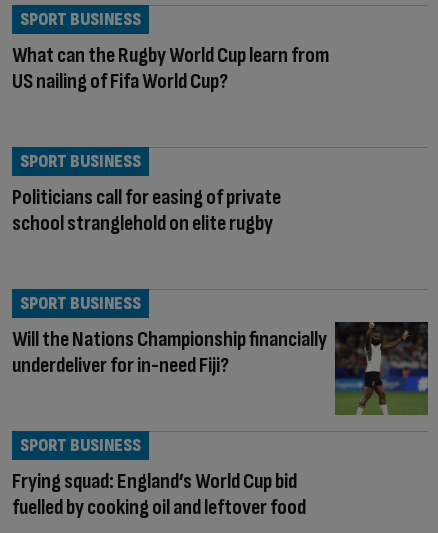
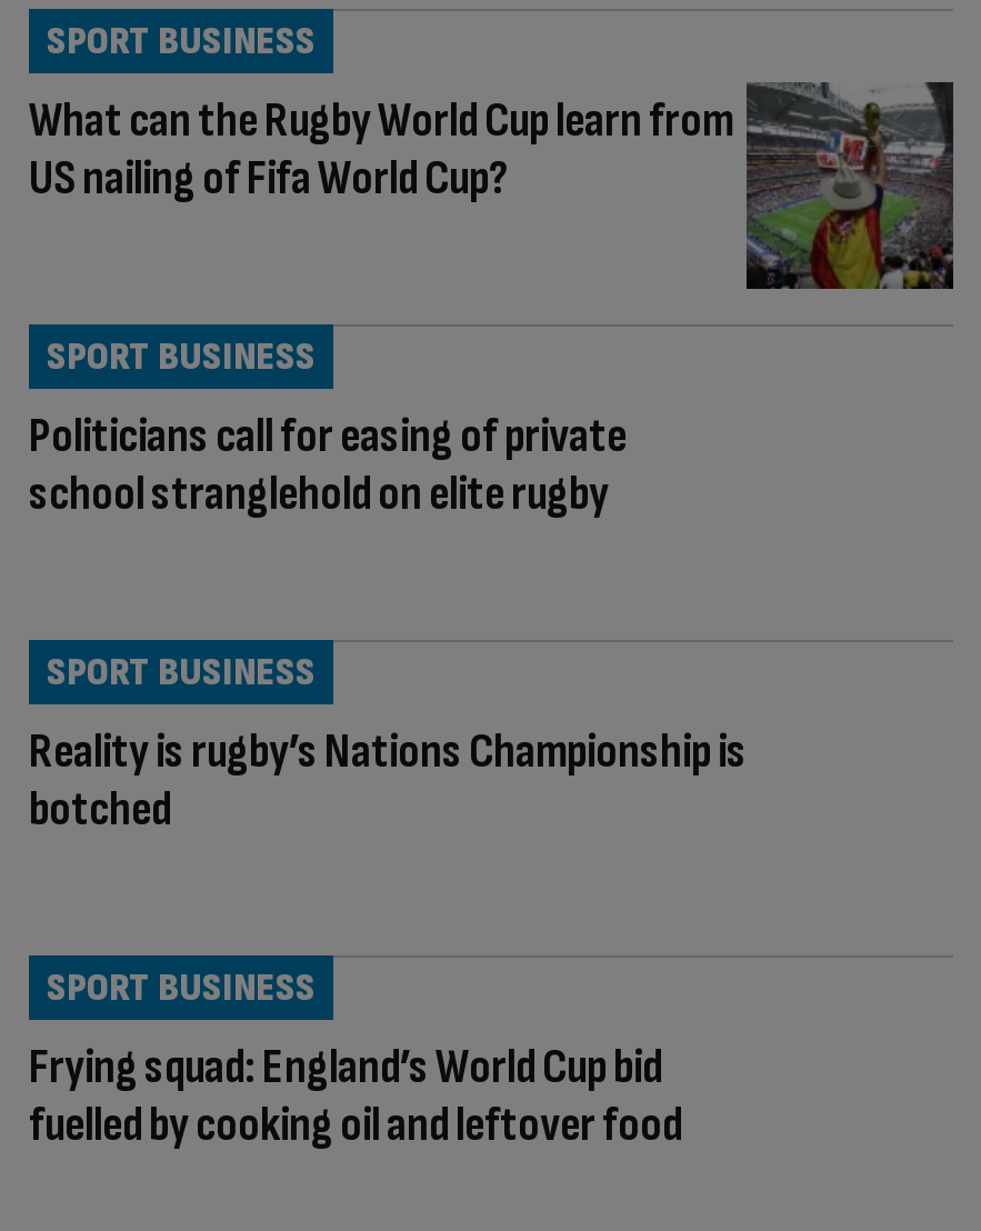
+ [image]

- Will the Nations Championship financially
- underdeliver for in-need Fiji?
+ Reality is rugby’s Nations Championship is
+ botched

- [image]
